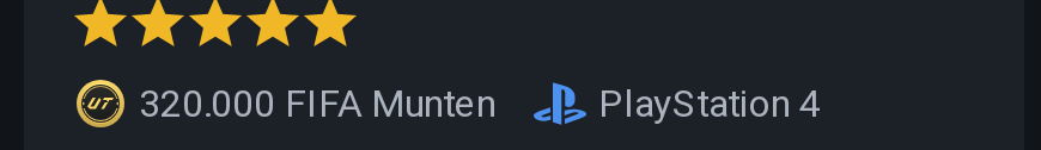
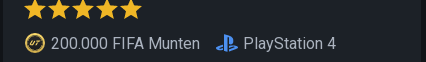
- 320.000 FIFA Munten
+ 200.000 FIFA Munten
